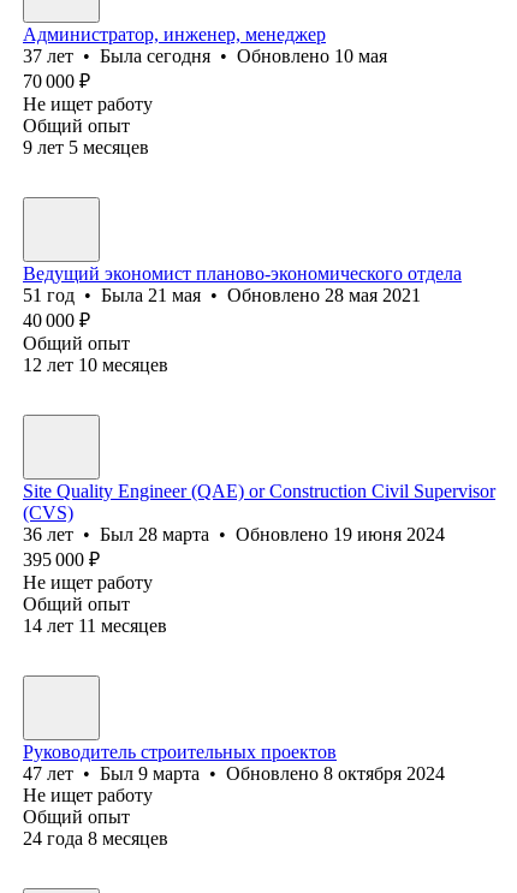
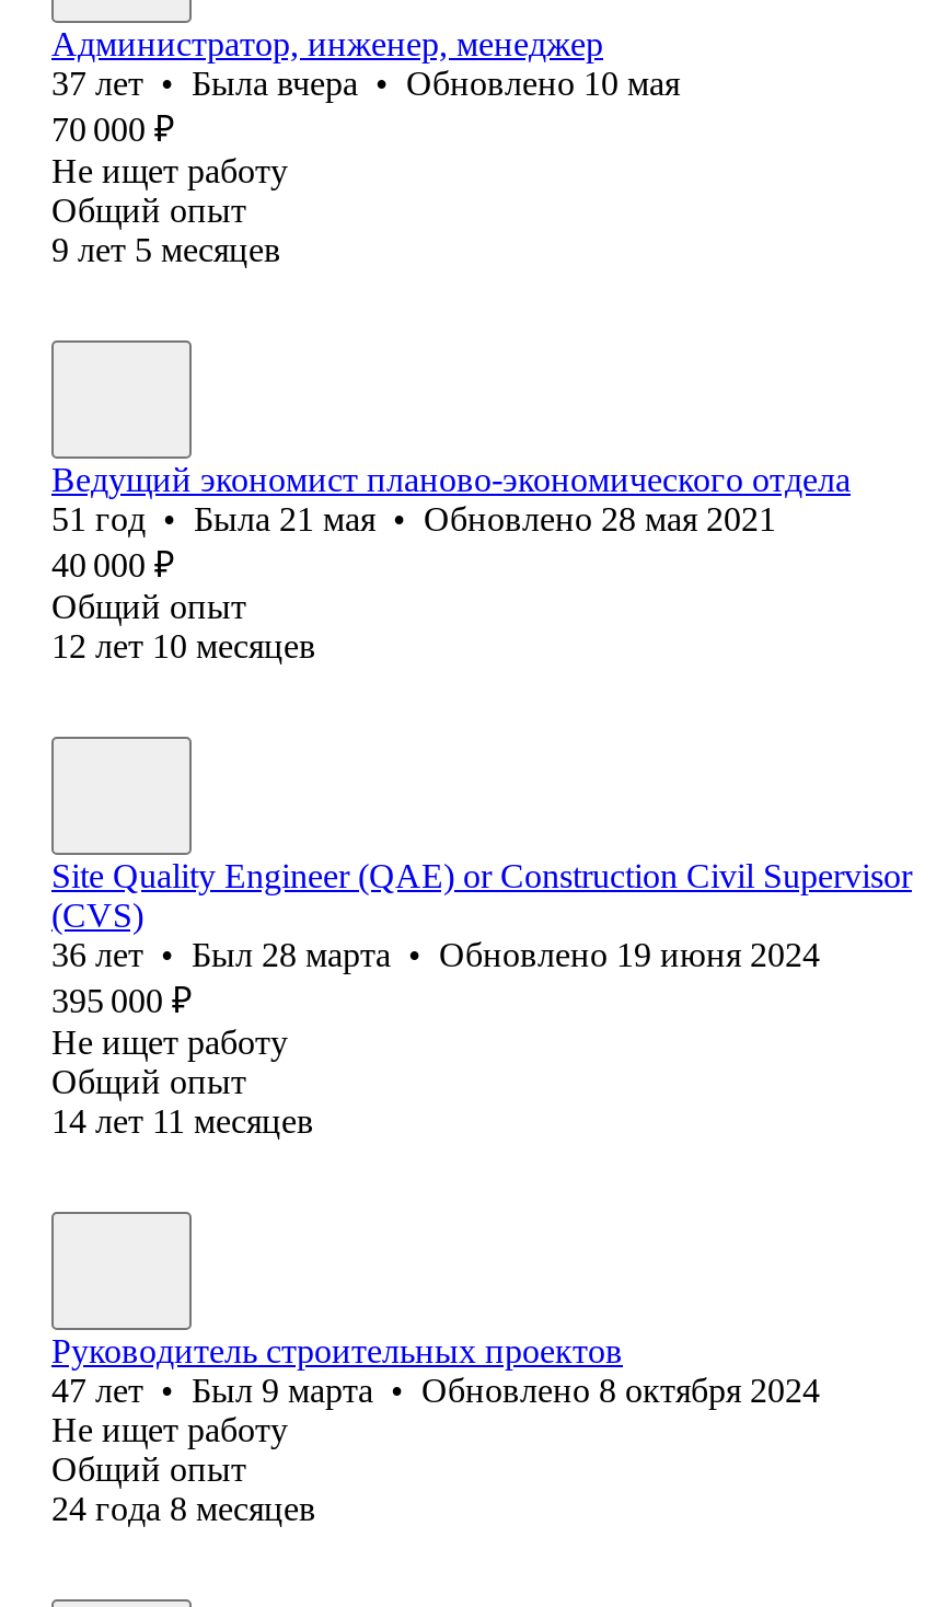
- 37 лет • Была сегодня • Обновлено 10 мая
+ 37 лет • Была вчера • Обновлено 10 мая
